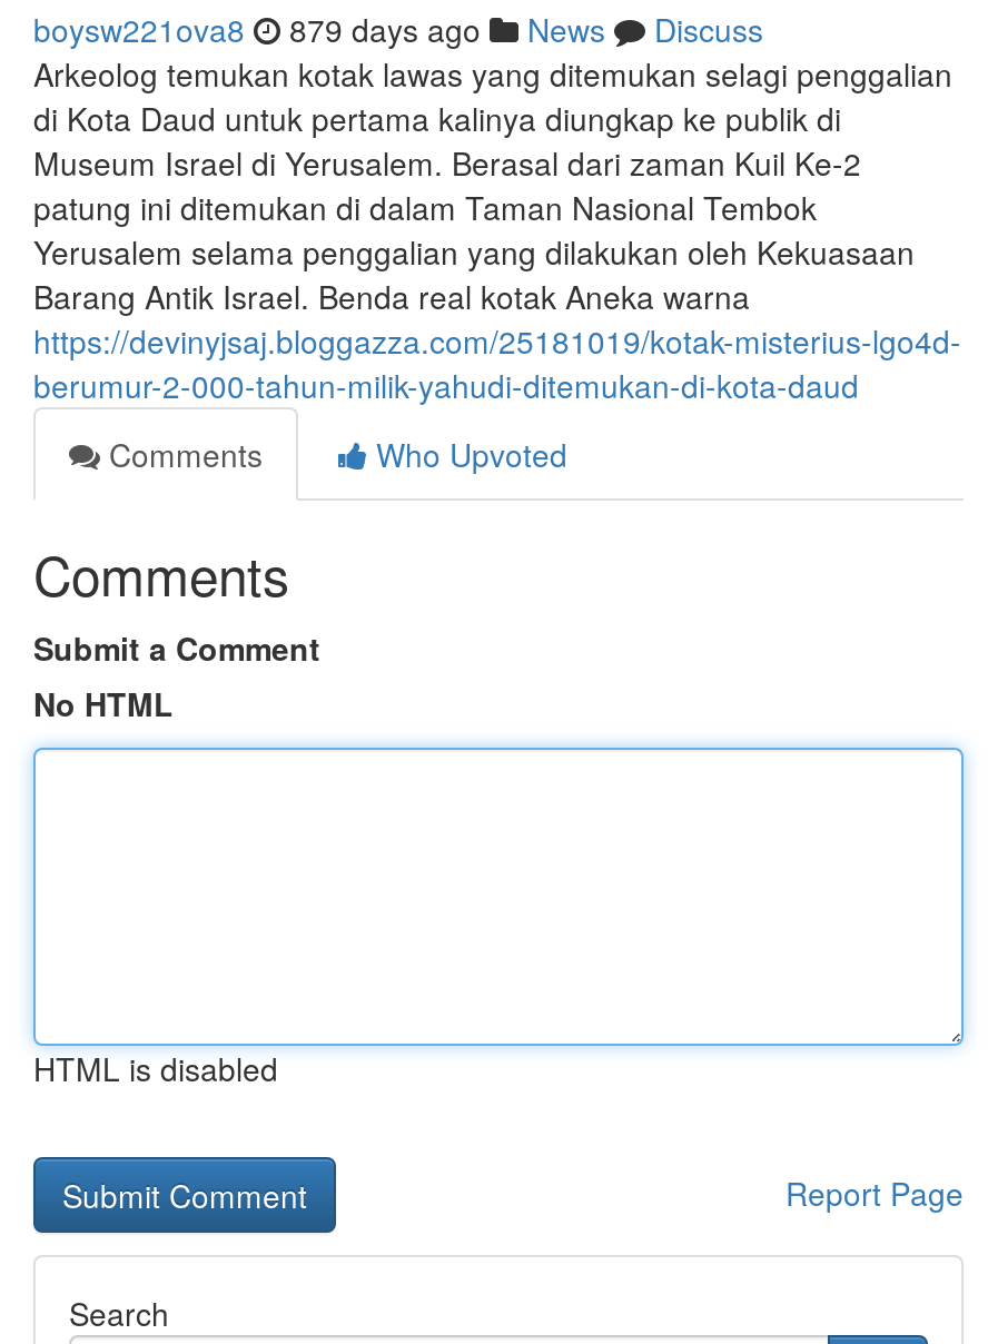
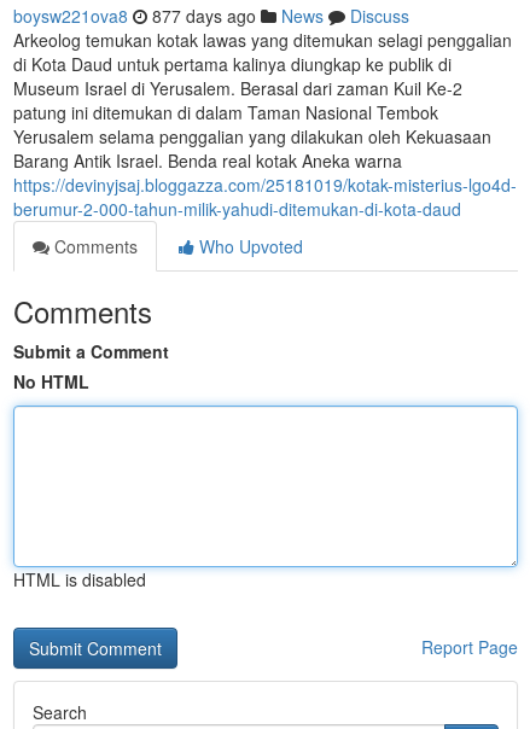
- boysw221ova8 879 days ago News Discuss
+ boysw221ova8 877 days ago News Discuss
